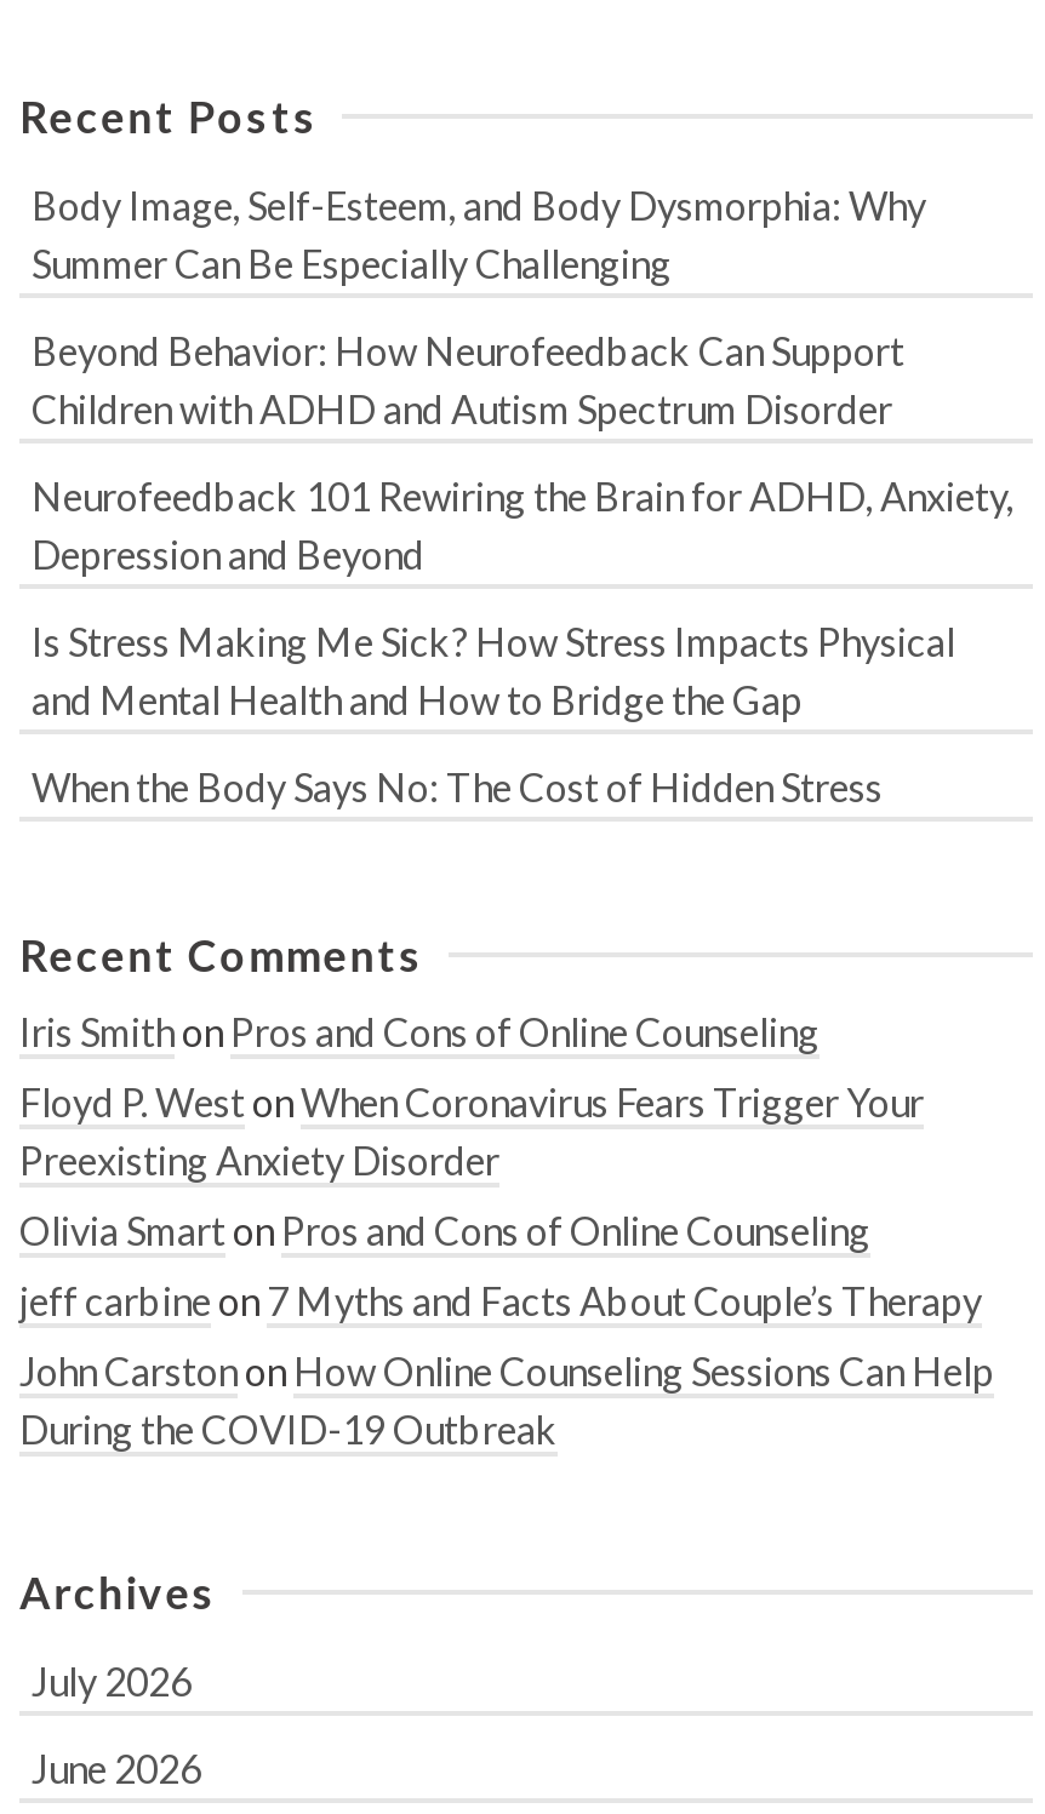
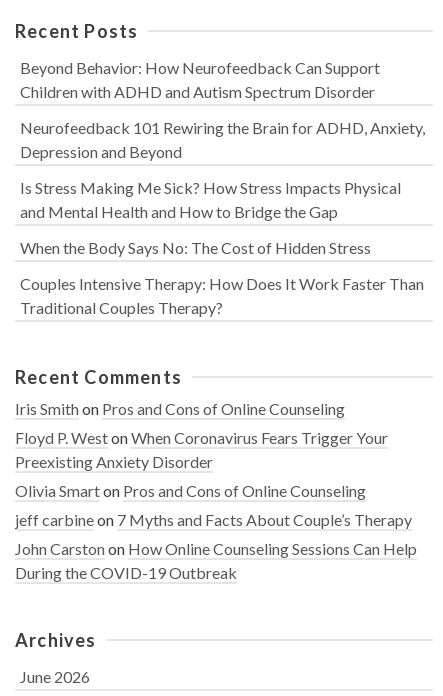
- Body Image, Self-Esteem, and Body Dysmorphia: Why
- Summer Can Be Especially Challenging

moved up: Beyond Behavior: How Neurofeedback Can Support | Children with ADHD and Autism Spectrum Disorder | Neurofeedback 101 Rewiring the Brain for ADHD, Anxiety, | Depression and Beyond | Is Stress Making Me Sick? How Stress Impacts Physical | and Mental Health and How to Bridge the Gap | When the Body Says No: The Cost of Hidden Stress

+ Couples Intensive Therapy: How Does It Work Faster Than
+ Traditional Couples Therapy?

- July 2026
